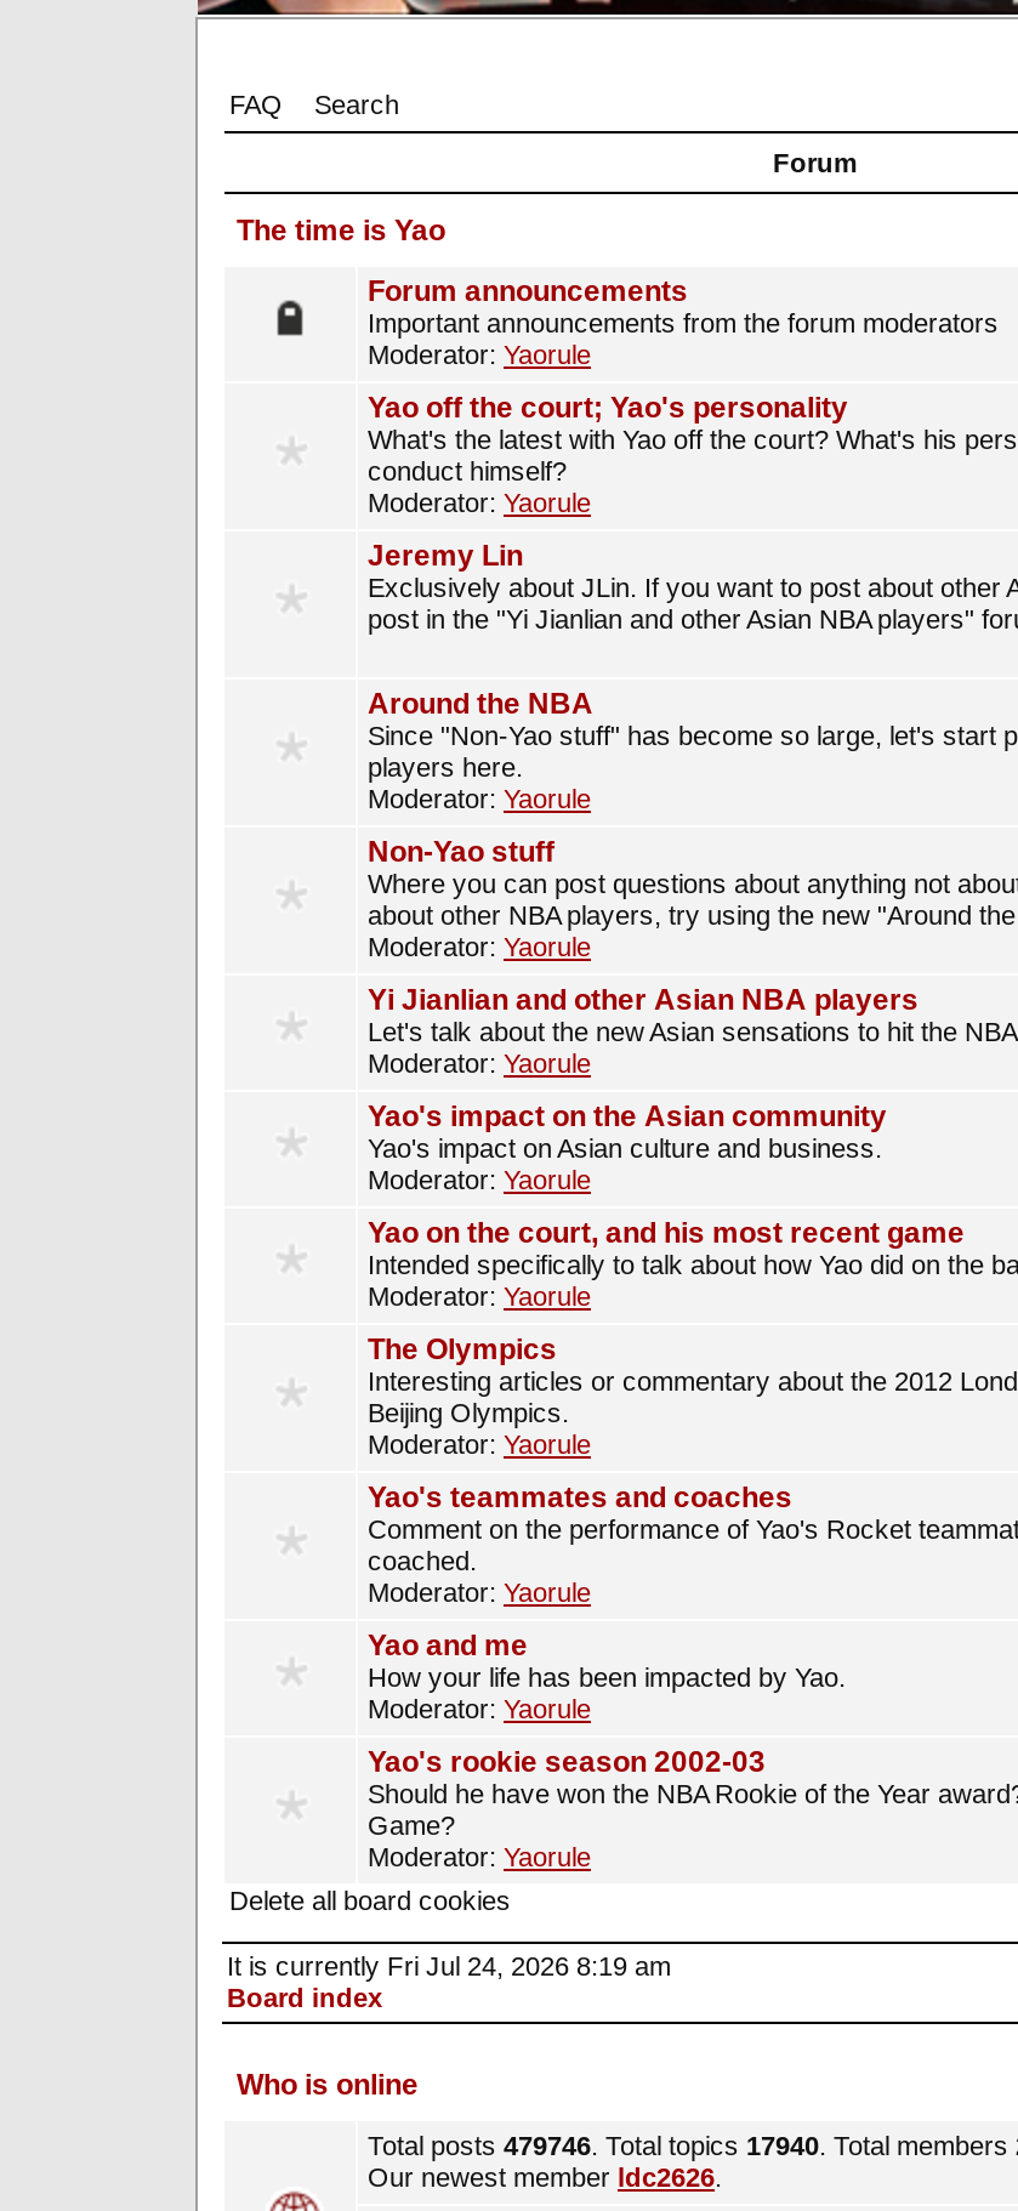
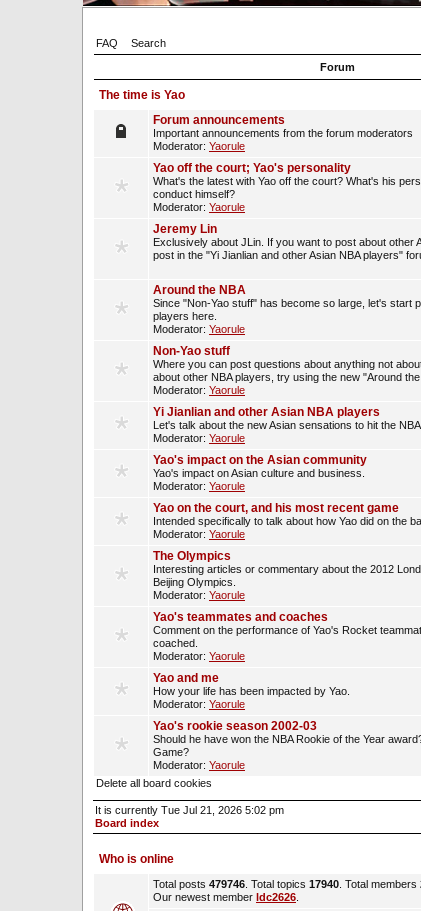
- It is currently Fri Jul 24, 2026 8:19 am
+ It is currently Tue Jul 21, 2026 5:02 pm
